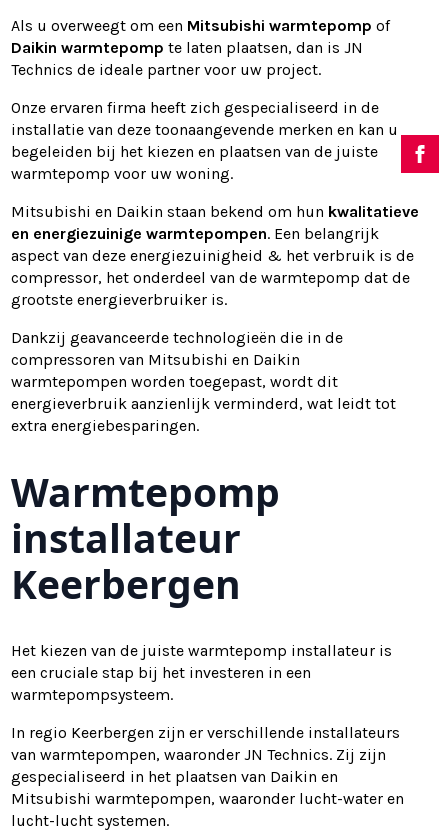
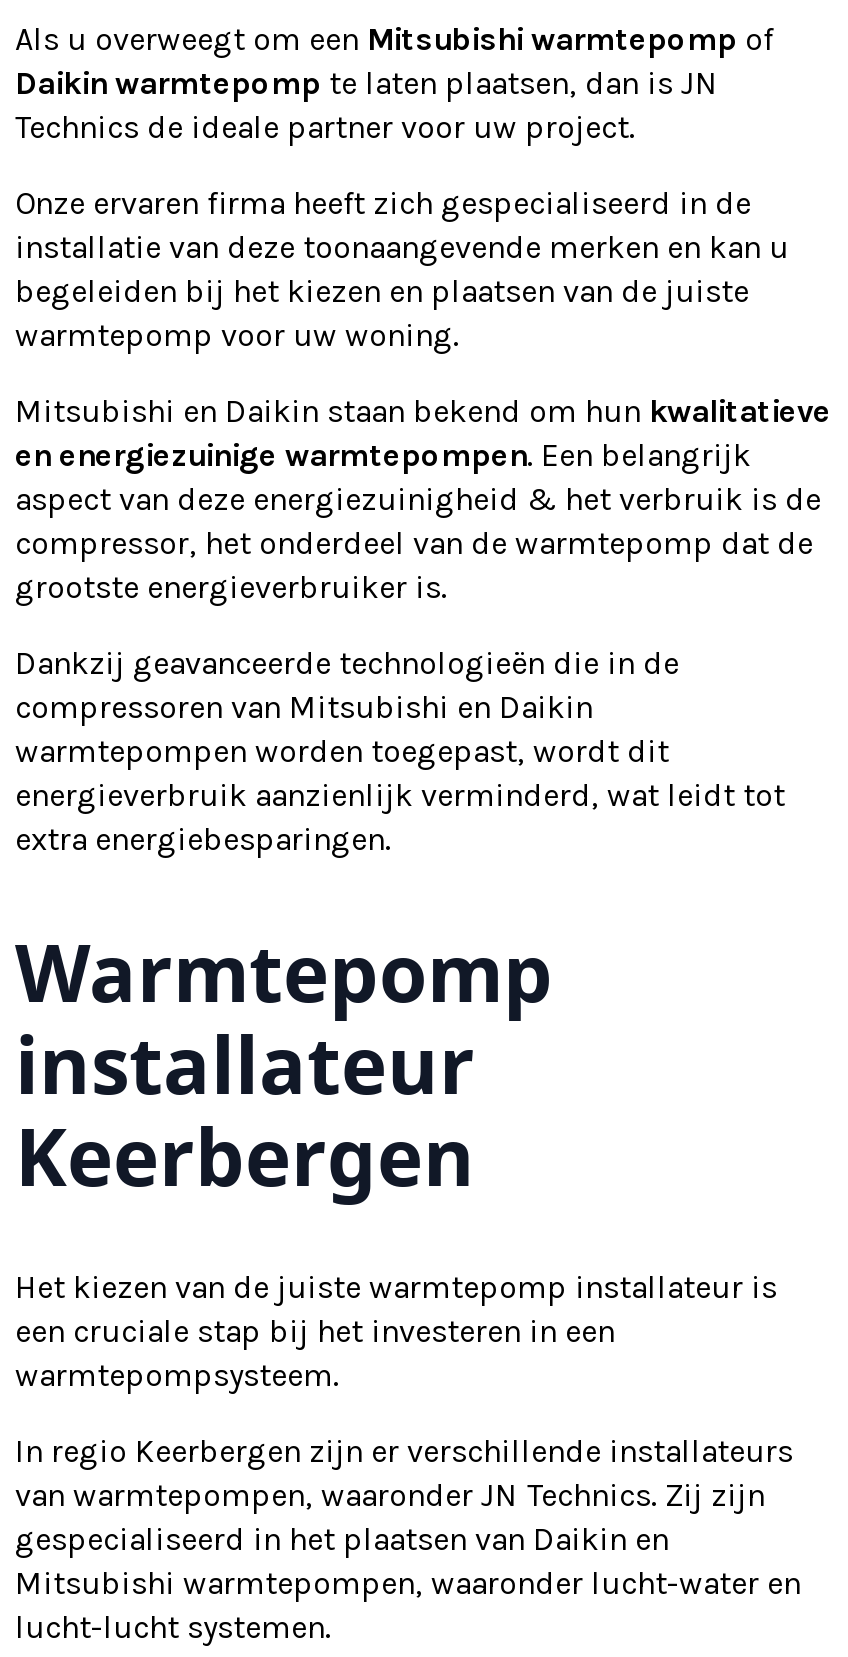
- [image]
